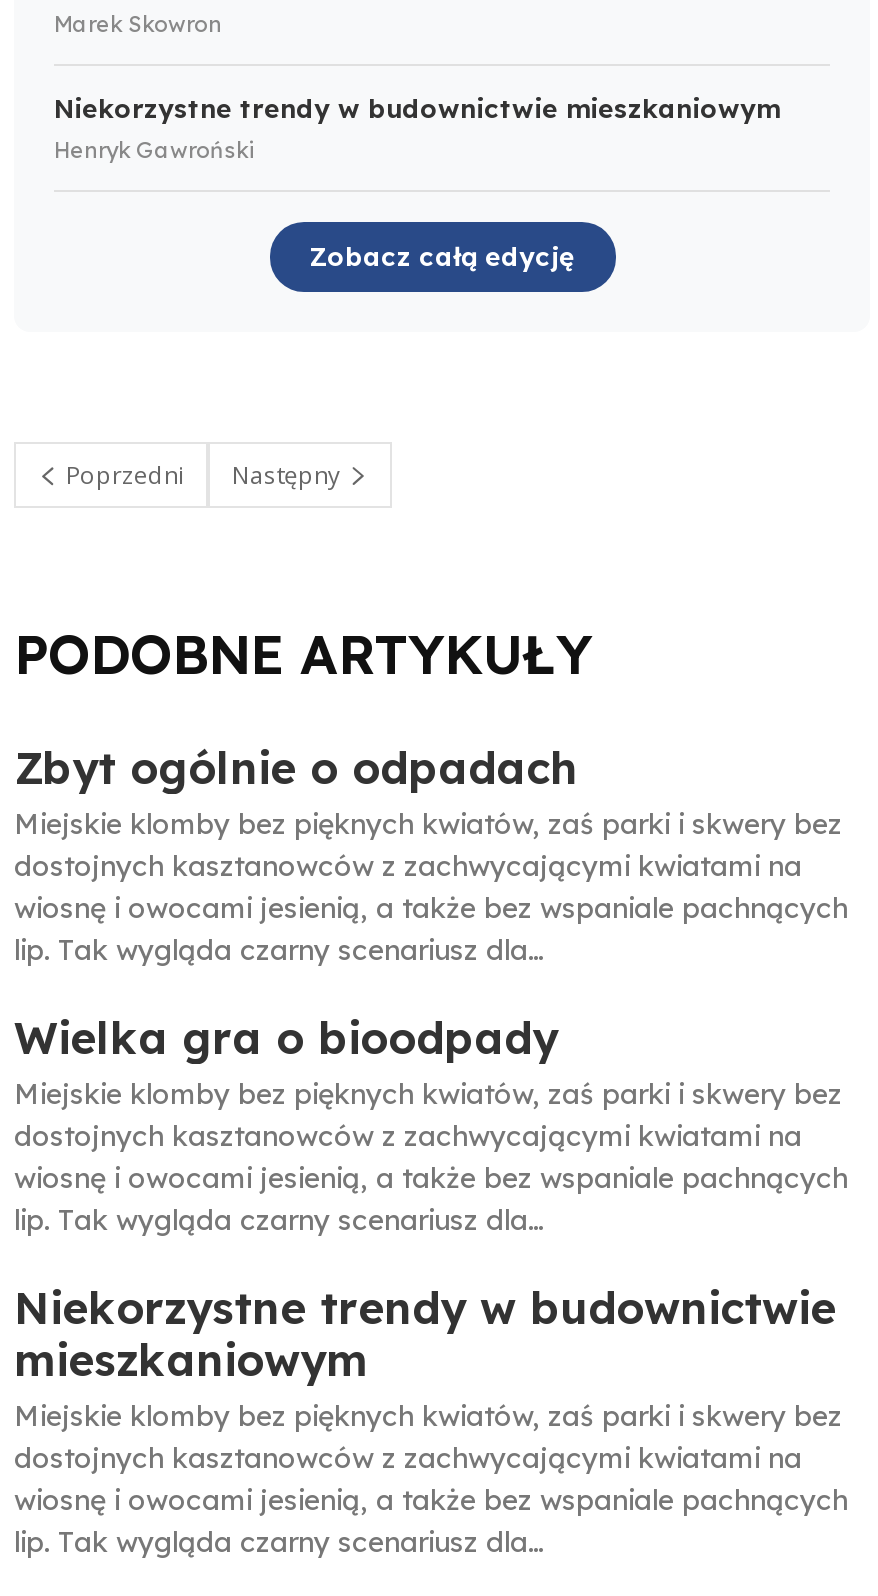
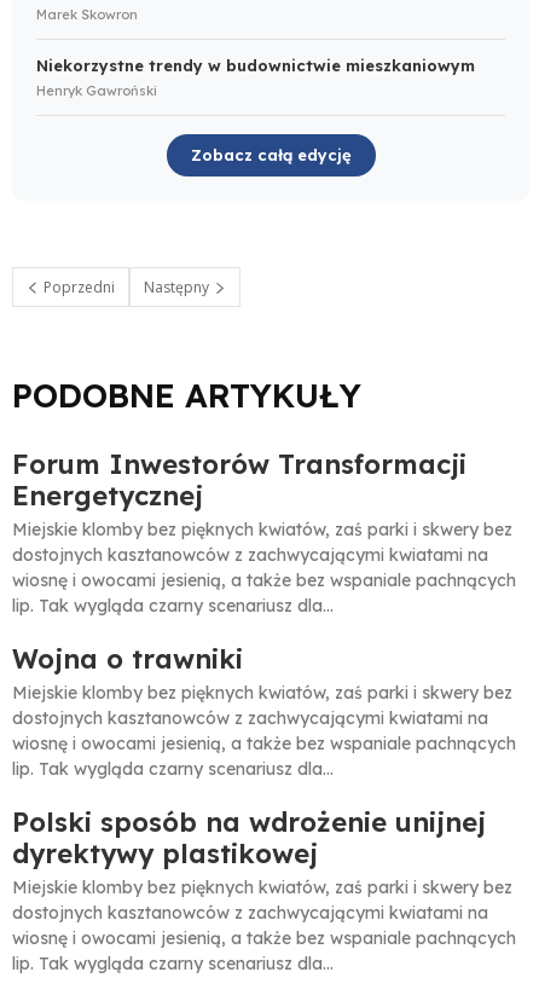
- Zbyt ogólnie o odpadach
+ Forum Inwestorów Transformacji
+ Energetycznej

- Wielka gra o bioodpady
+ Wojna o trawniki

- Niekorzystne trendy w budownictwie
- mieszkaniowym
+ Polski sposób na wdrożenie unijnej
+ dyrektywy plastikowej
